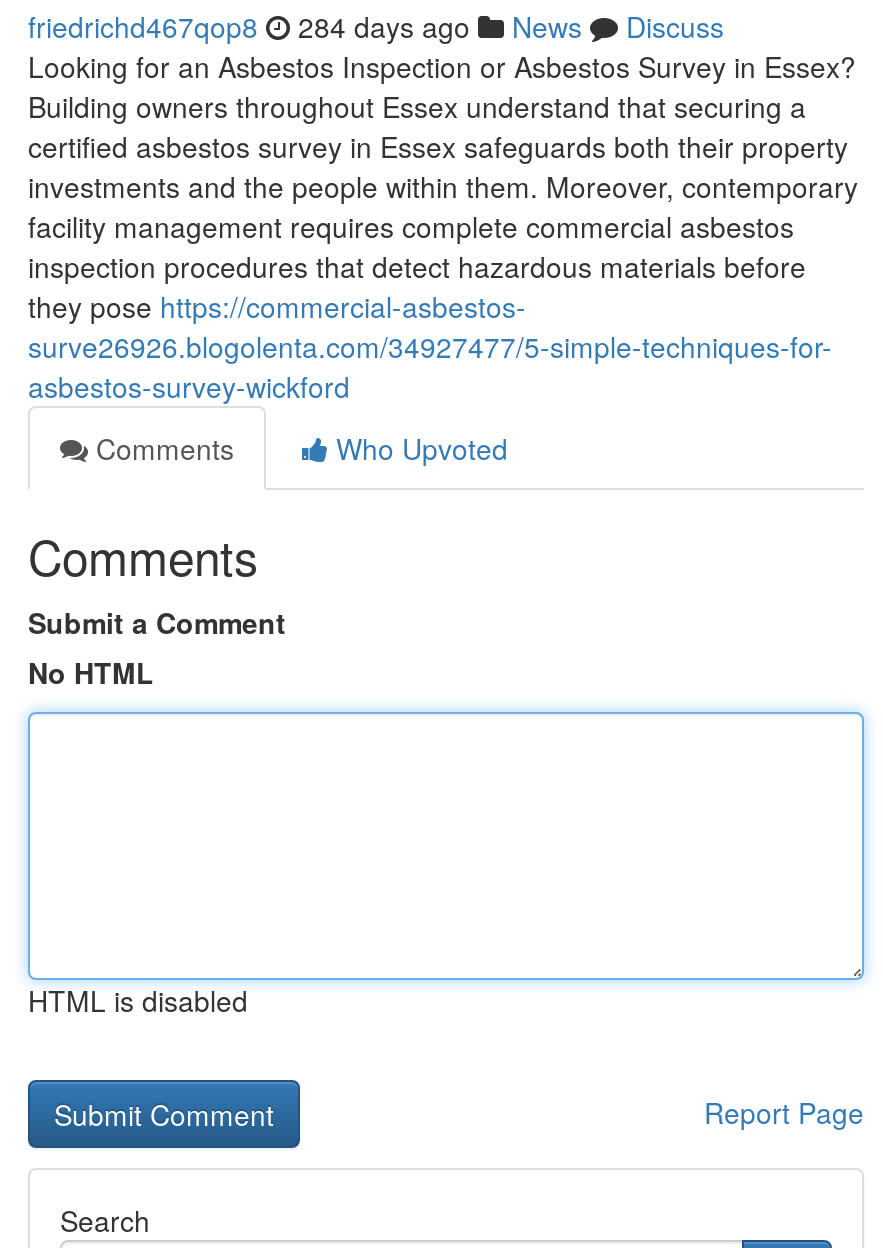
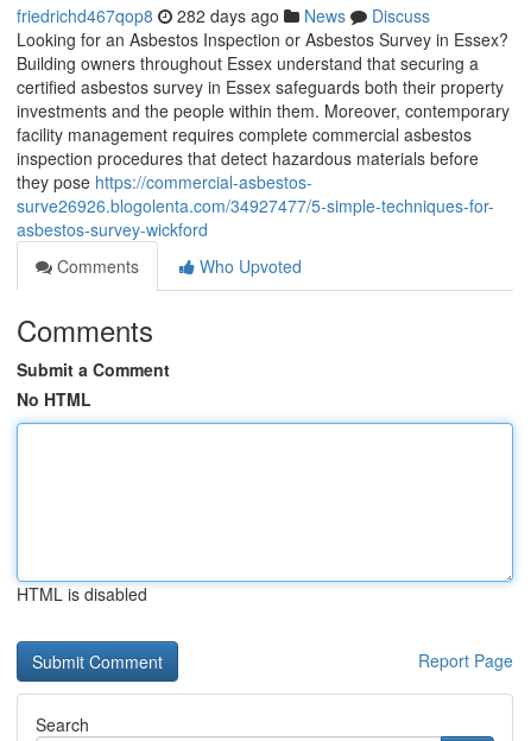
- friedrichd467qop8 284 days ago News Discuss
+ friedrichd467qop8 282 days ago News Discuss
